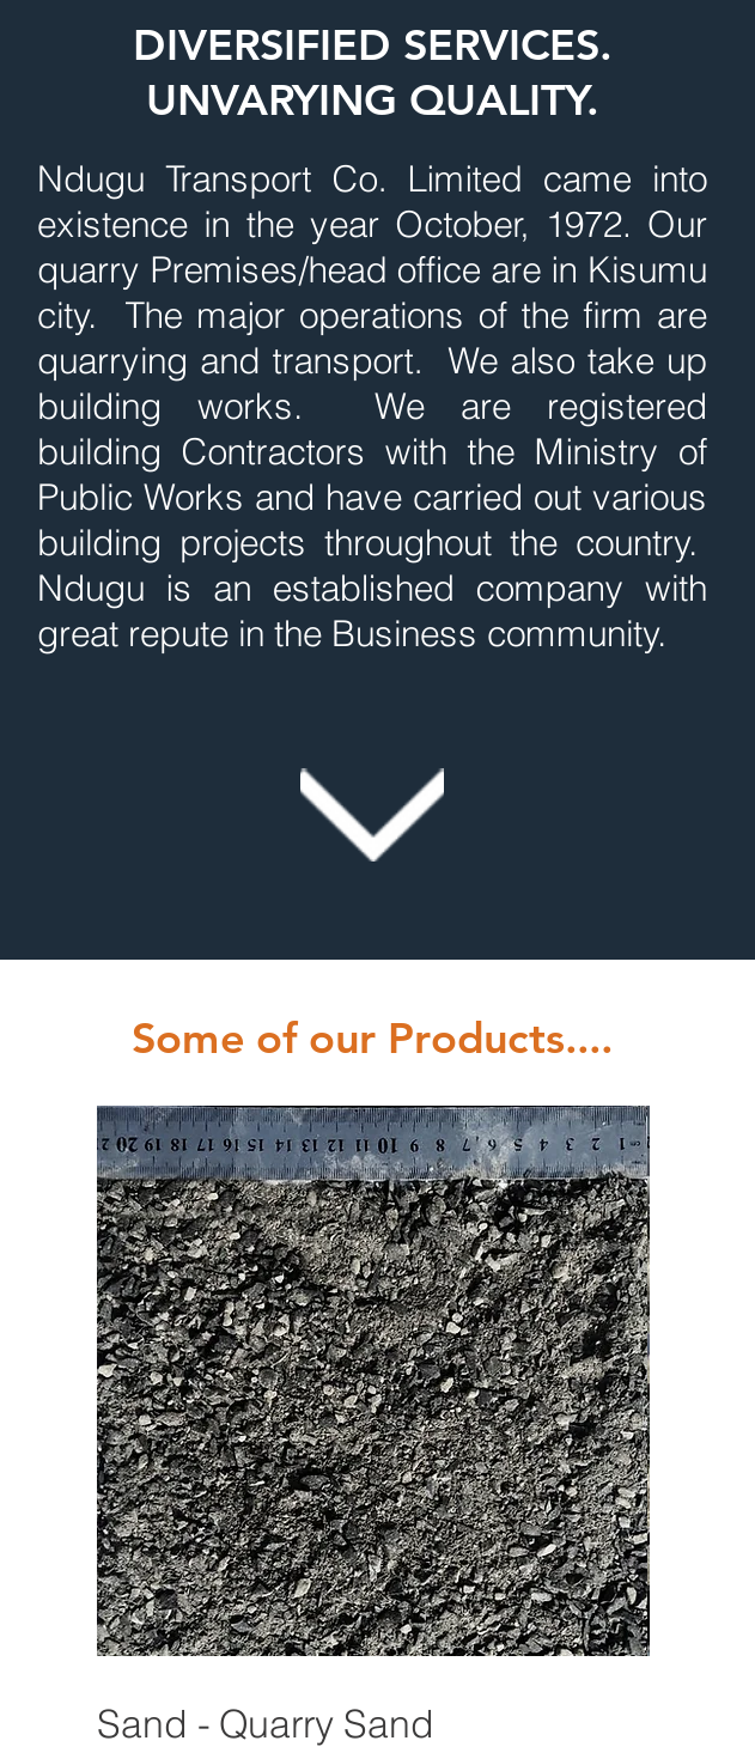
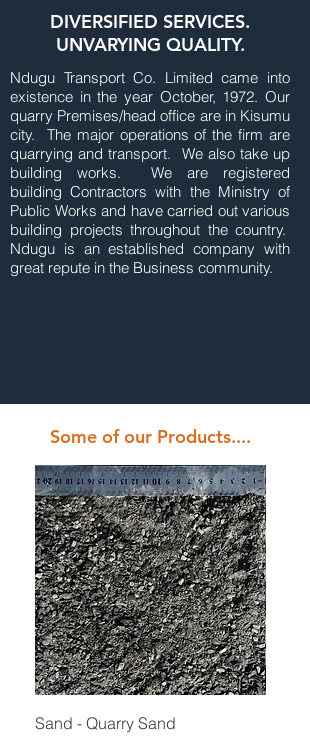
- [image]
